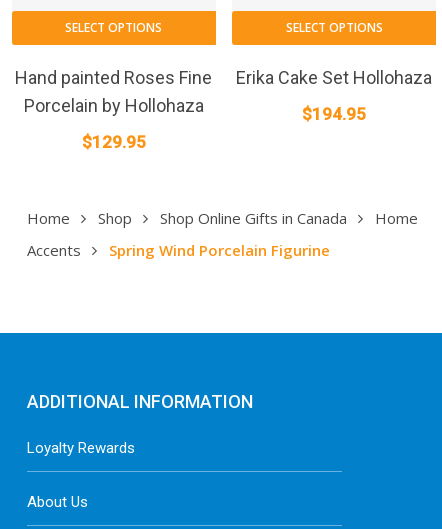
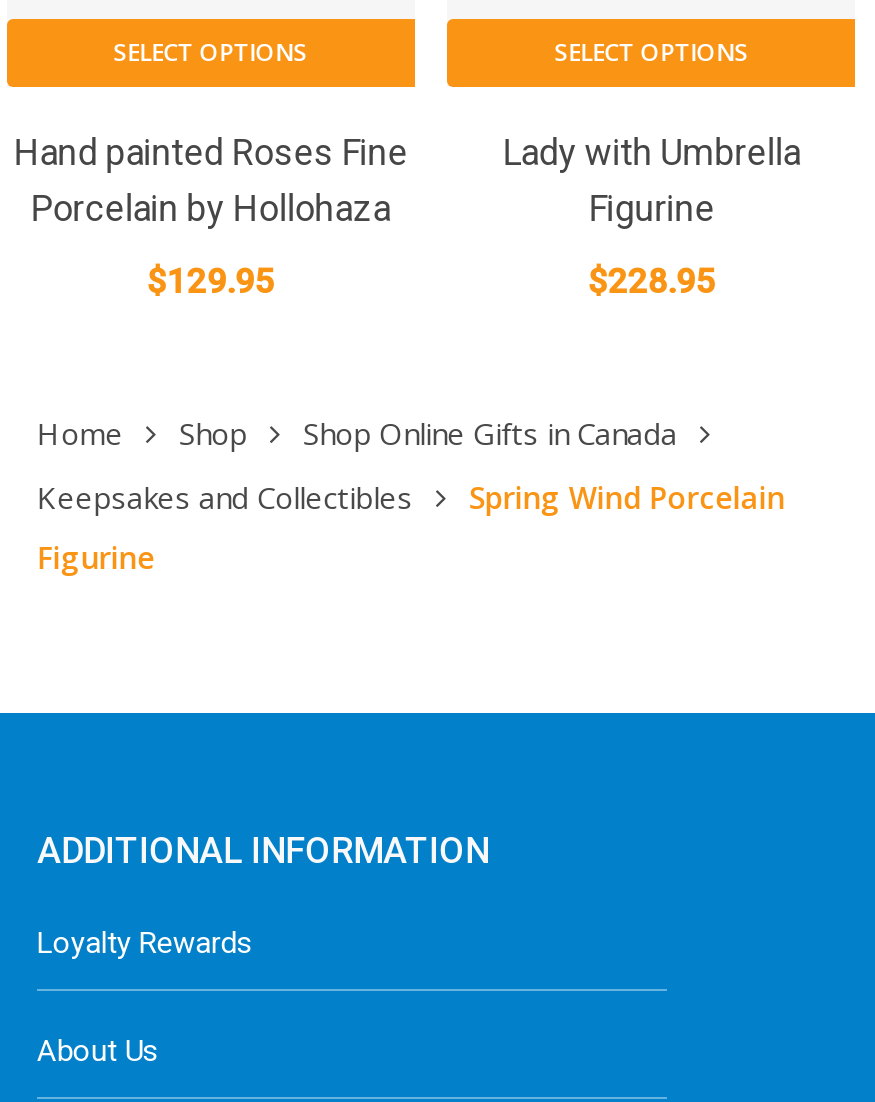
- Erika Cake Set Hollohaza
+ Lady with Umbrella
+ Figurine

- $194.95
+ $228.95

- Home
+ Keepsakes and Collectibles
+ Spring Wind Porcelain

- Accents
- Spring Wind Porcelain Figurine
+ Figurine
